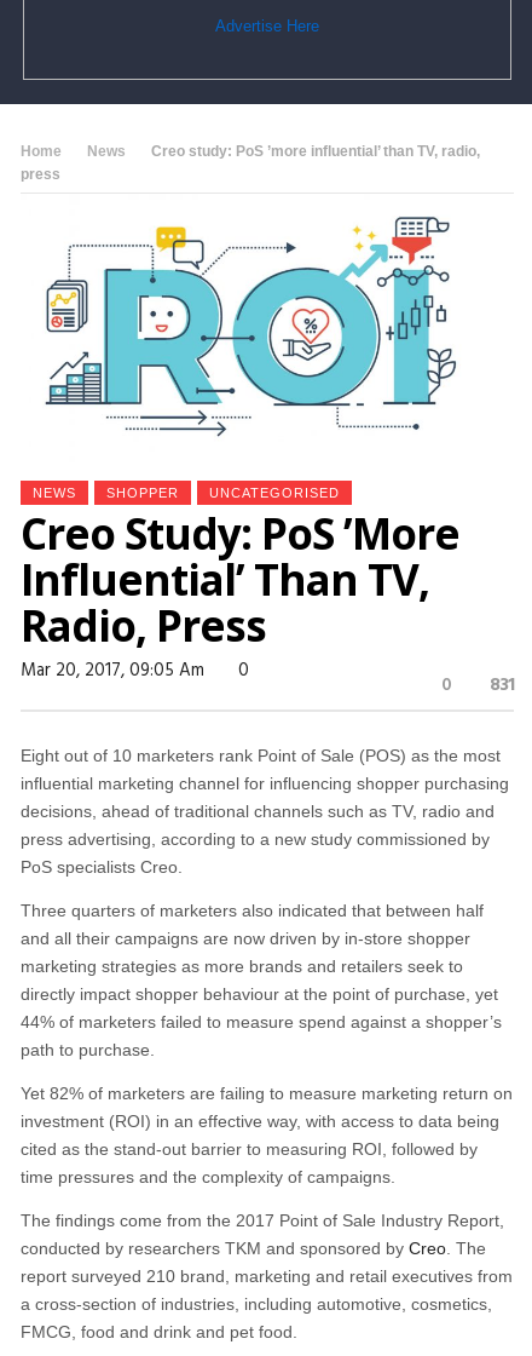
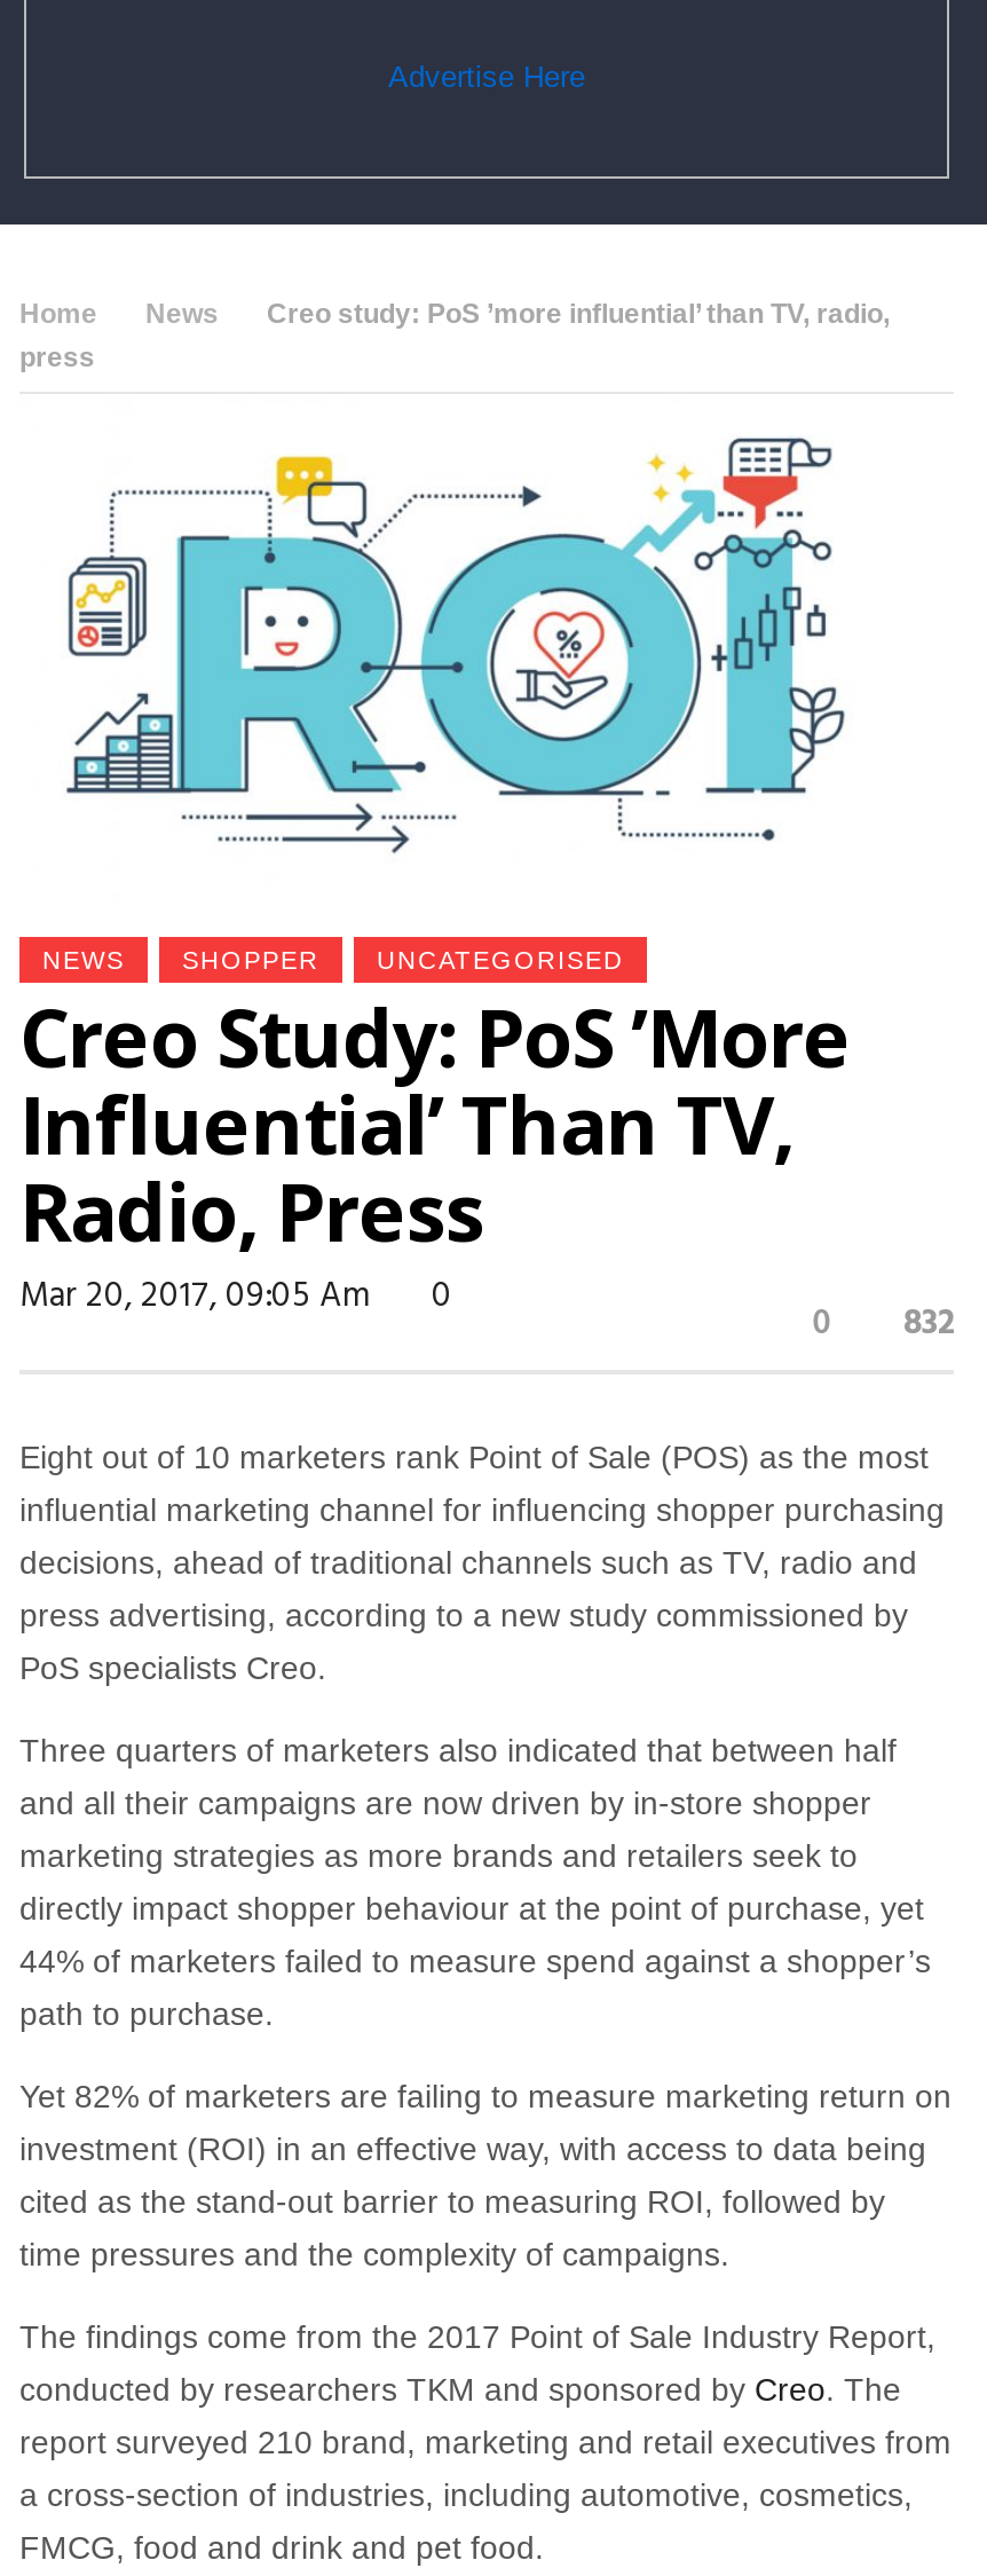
- 0 831
+ 0 832
